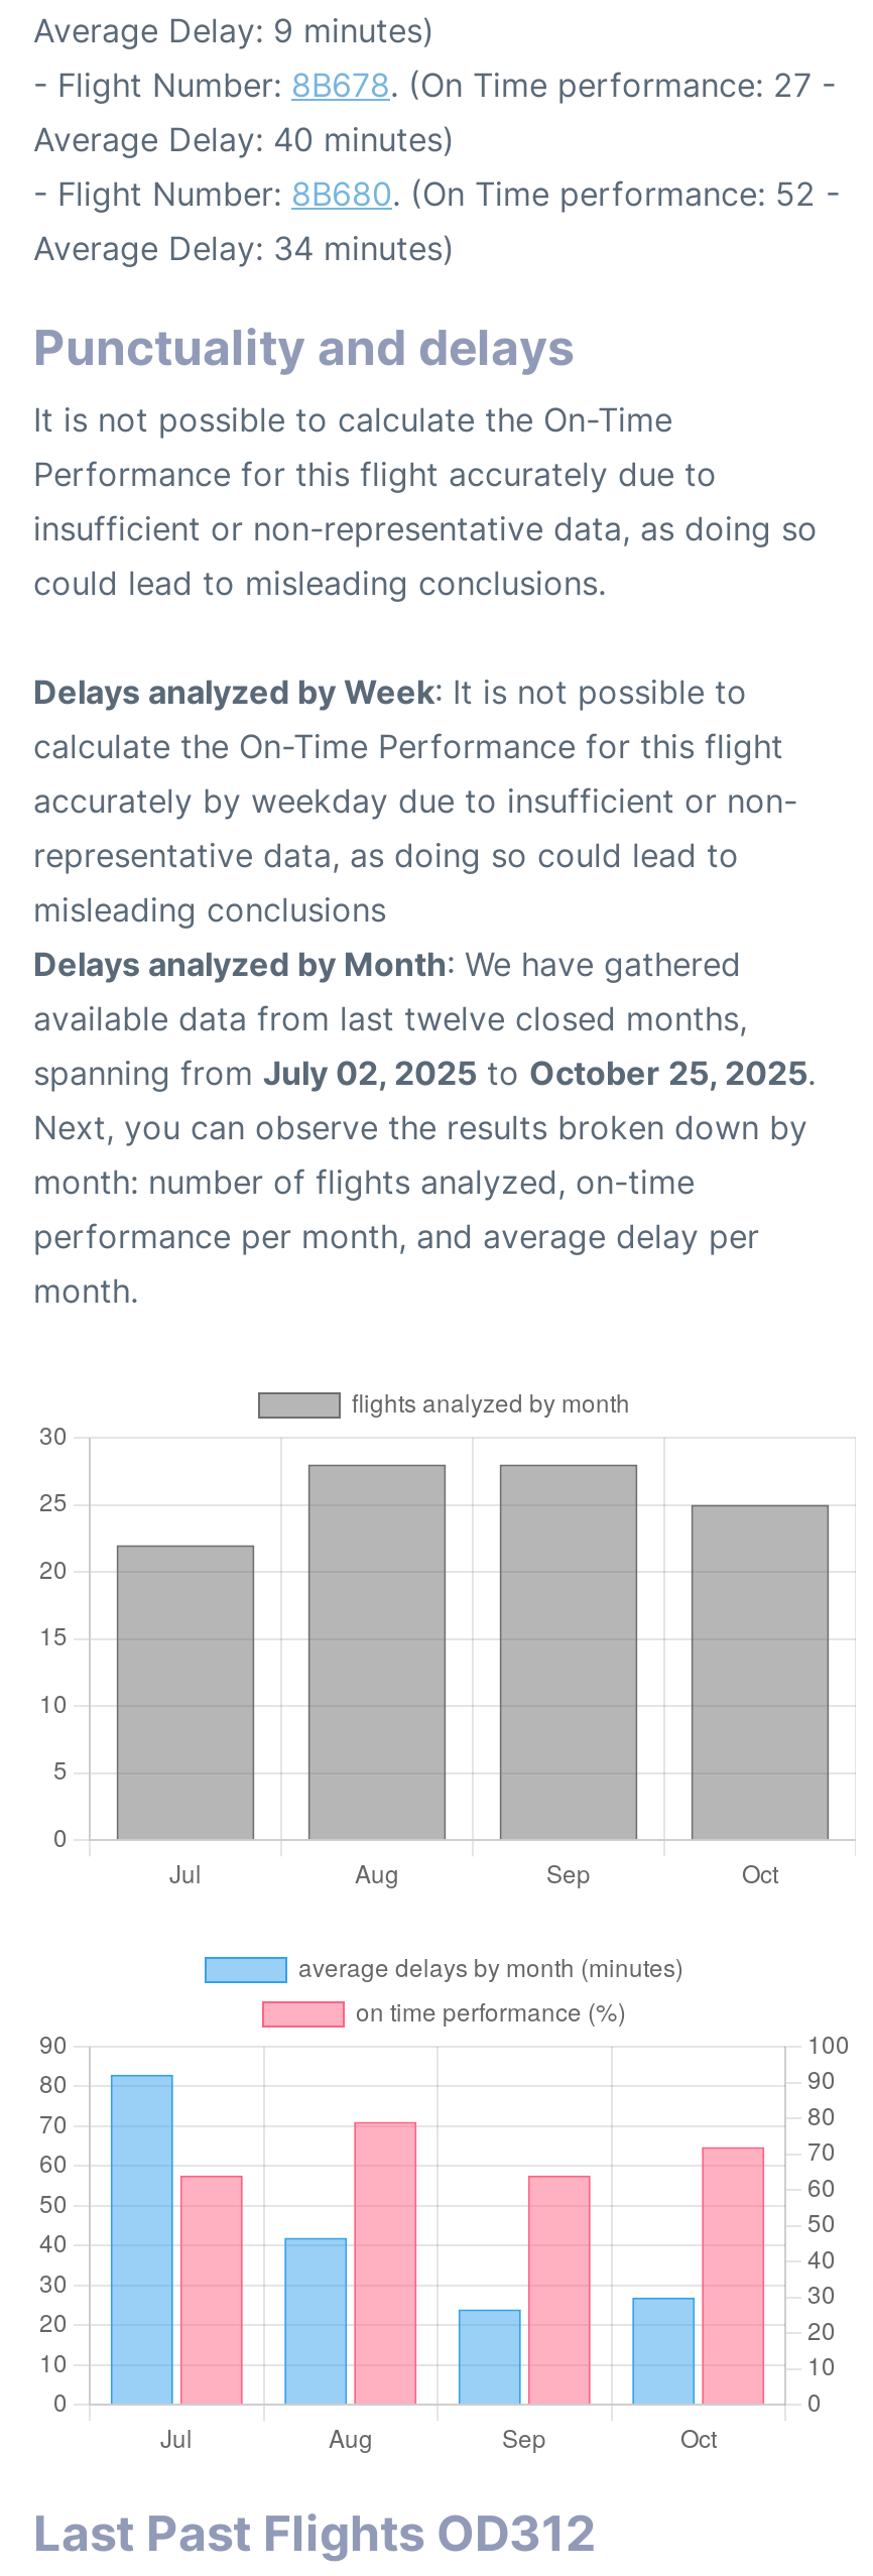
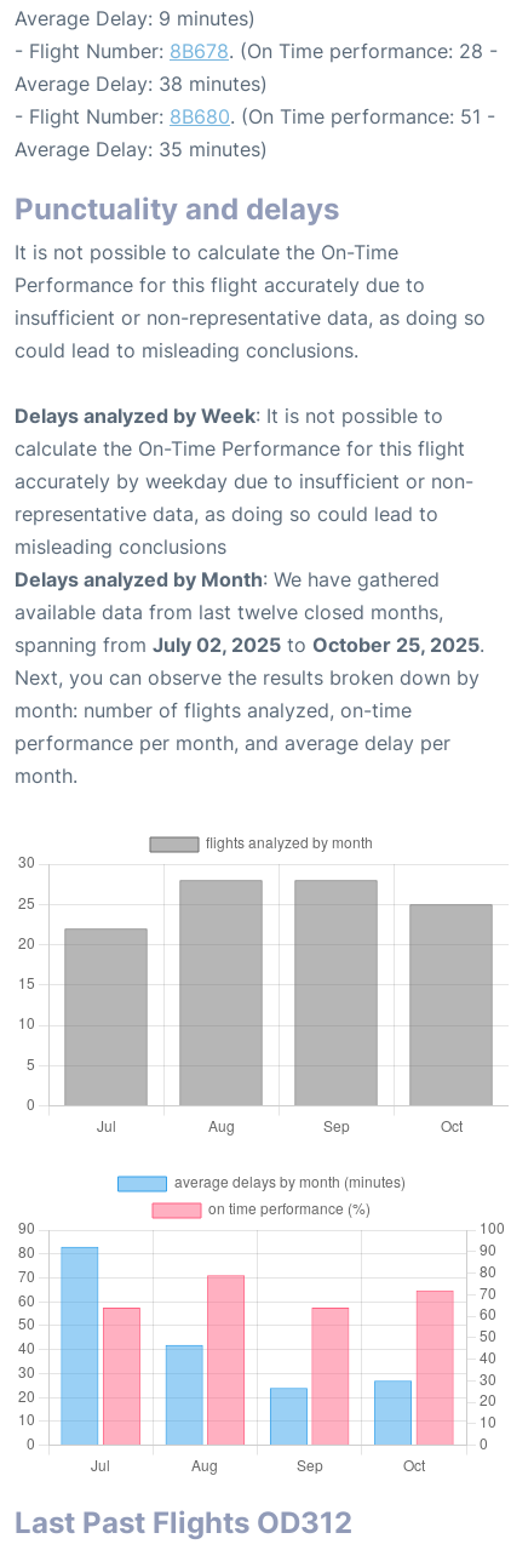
- - Flight Number: 8B678. (On Time performance: 27 -
+ - Flight Number: 8B678. (On Time performance: 28 -

- Average Delay: 40 minutes)
+ Average Delay: 38 minutes)

- - Flight Number: 8B680. (On Time performance: 52 -
+ - Flight Number: 8B680. (On Time performance: 51 -

- Average Delay: 34 minutes)
+ Average Delay: 35 minutes)
